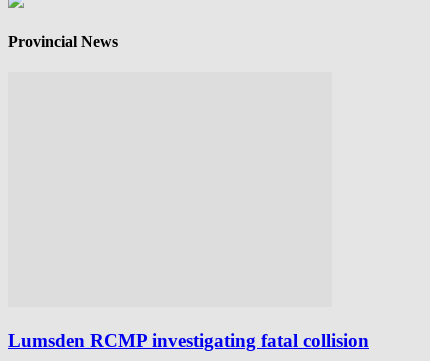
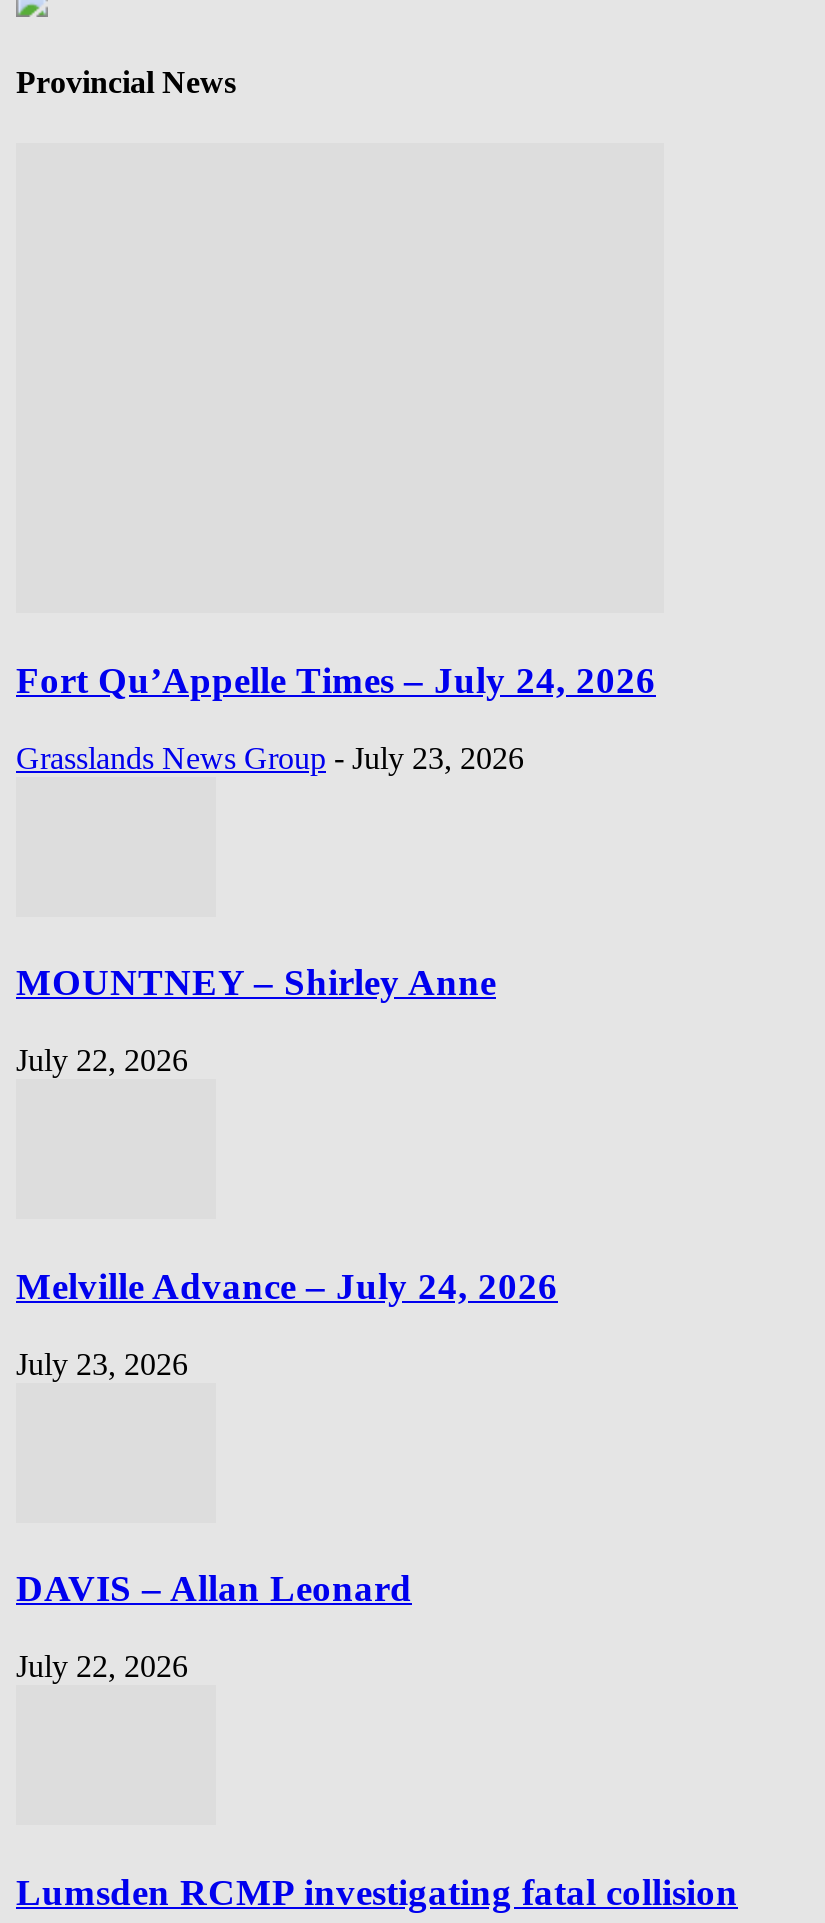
+ Fort Qu’Appelle Times – July 24, 2026
+ Grasslands News Group - July 23, 2026

+ MOUNTNEY – Shirley Anne
+ July 22, 2026

+ Melville Advance – July 24, 2026
+ July 23, 2026

+ DAVIS – Allan Leonard
+ July 22, 2026
